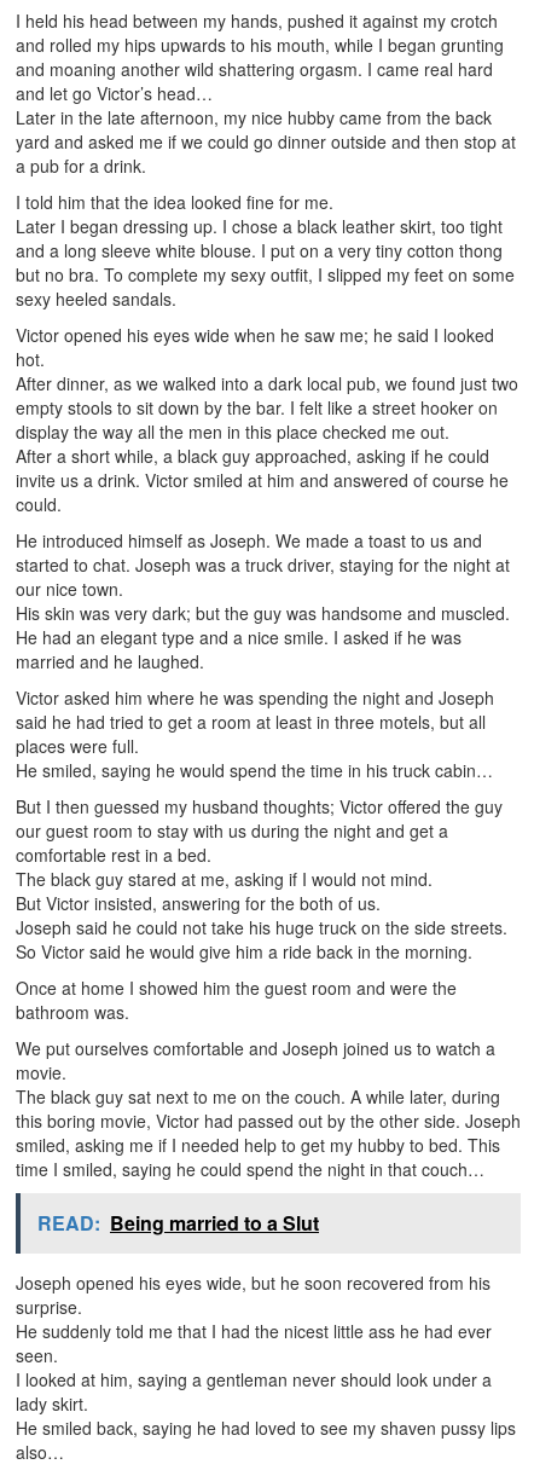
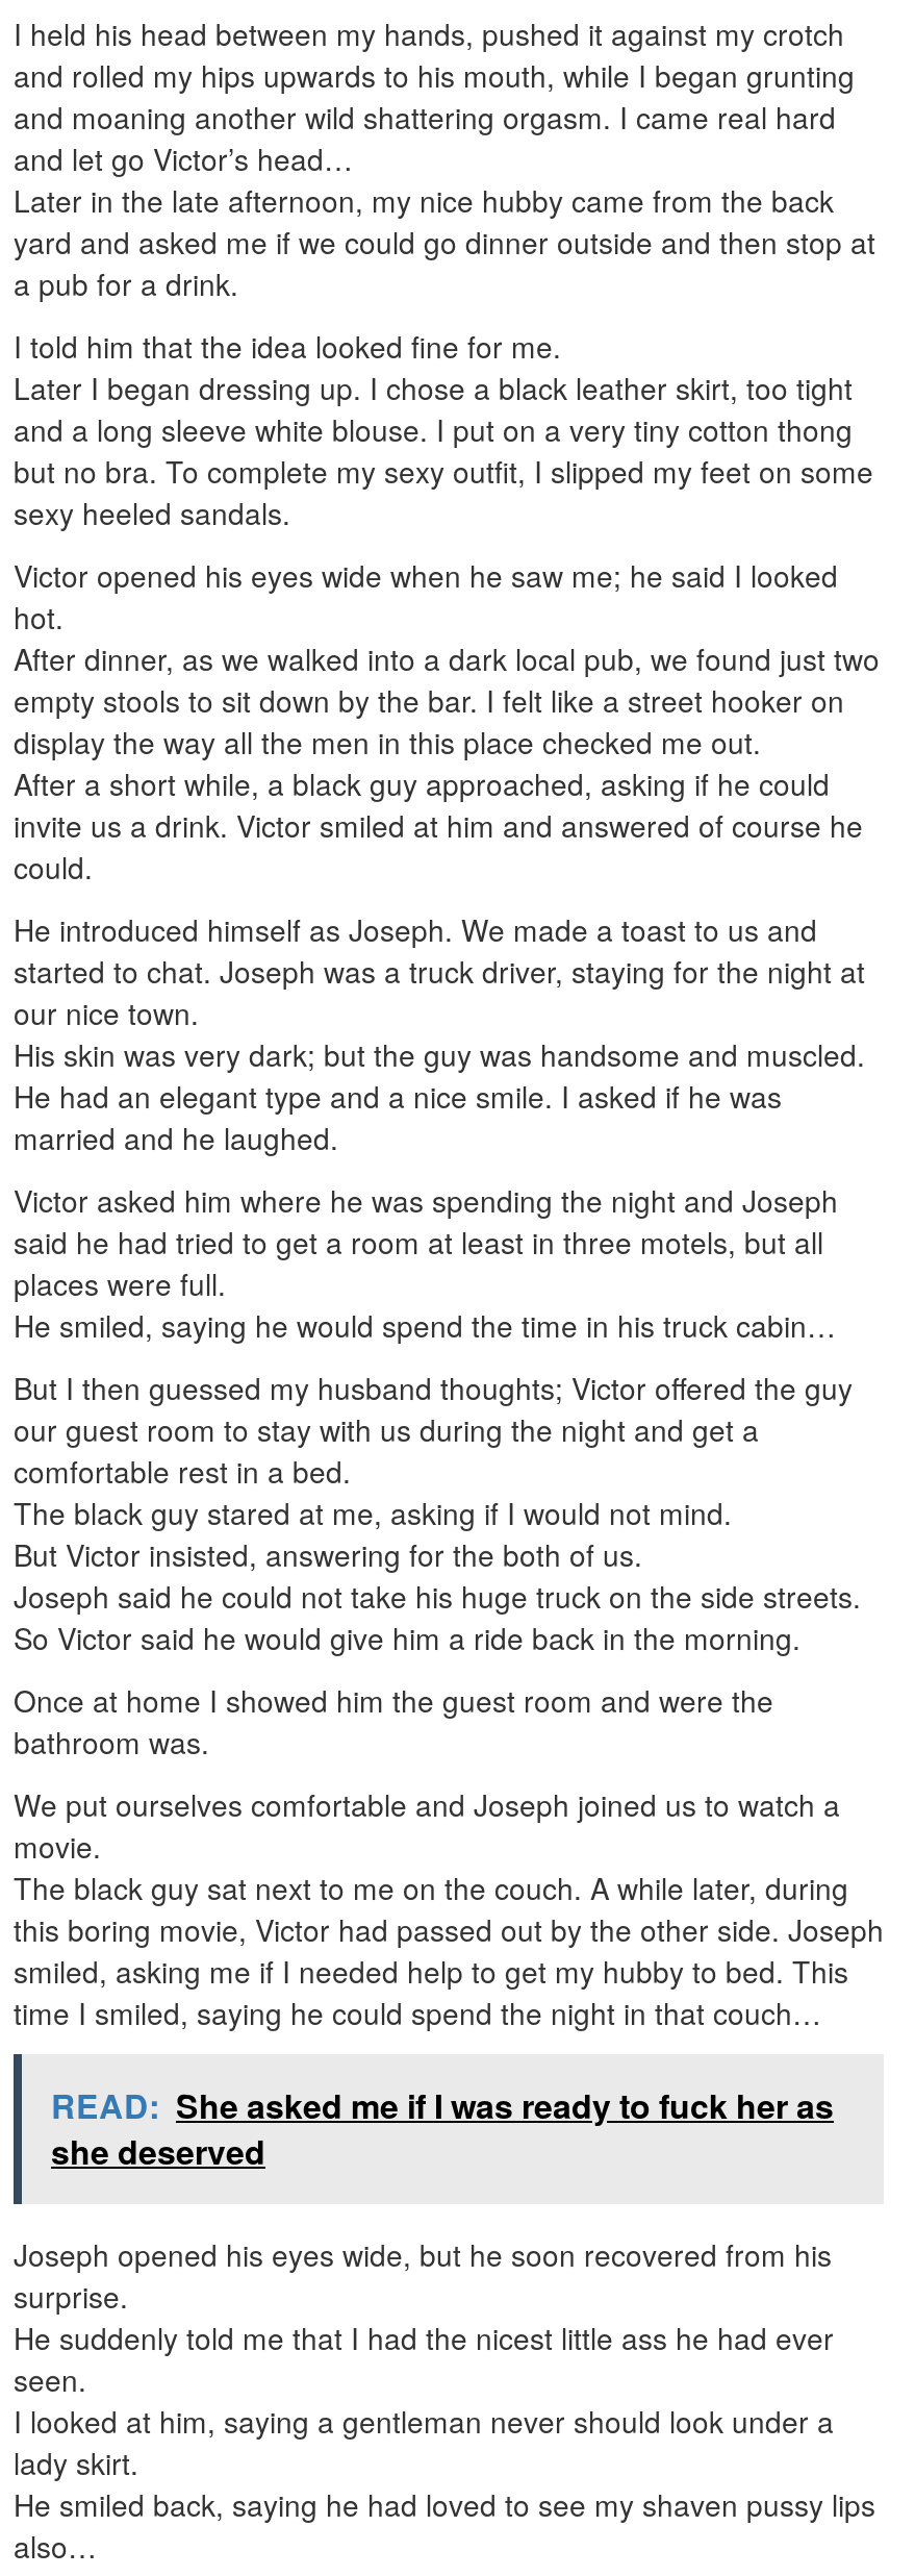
- READ: Being married to a Slut
+ READ: She asked me if I was ready to fuck her as
+ she deserved
